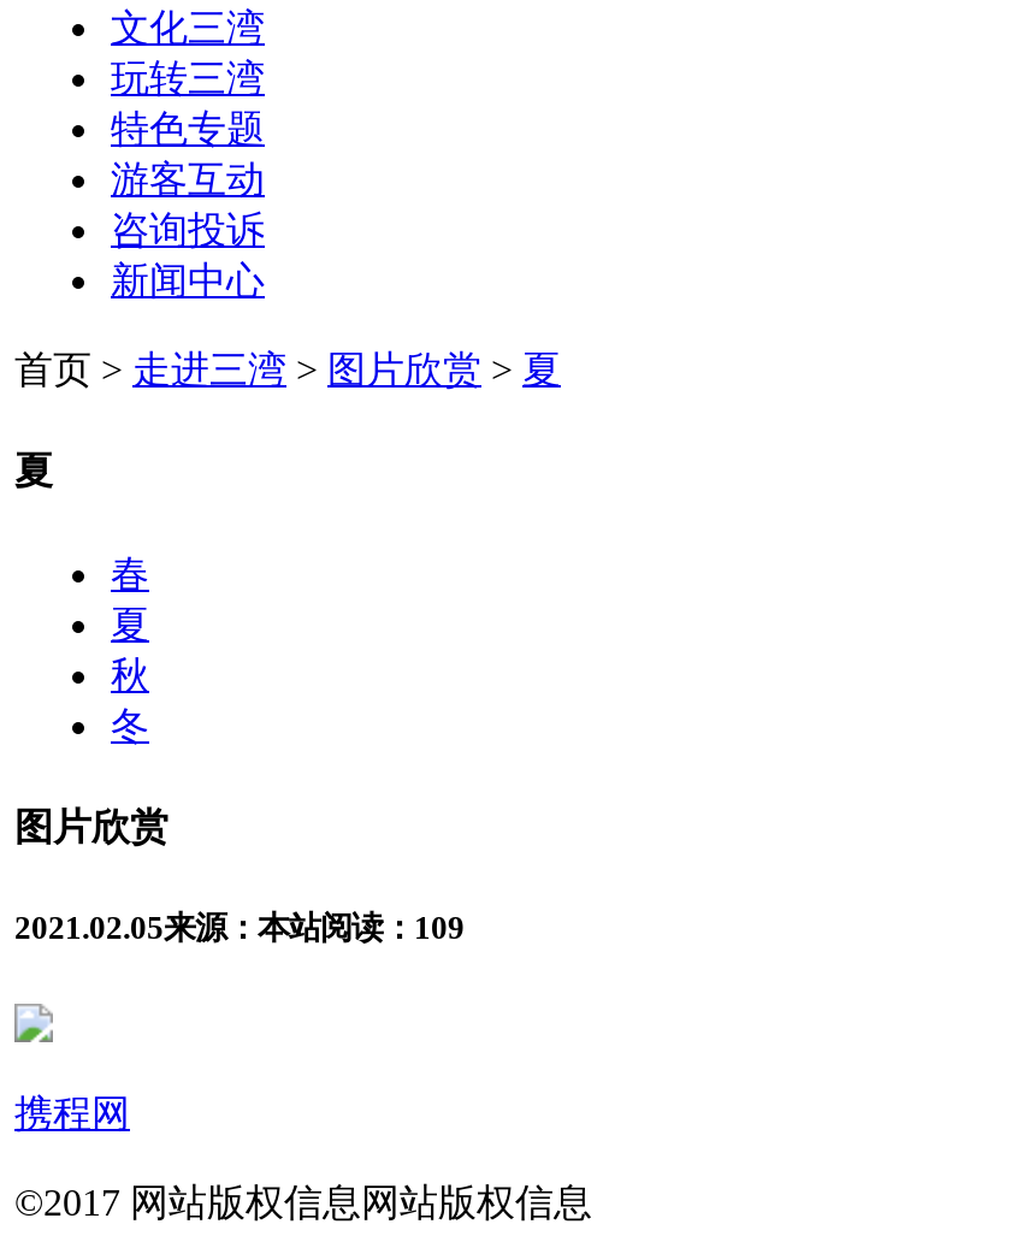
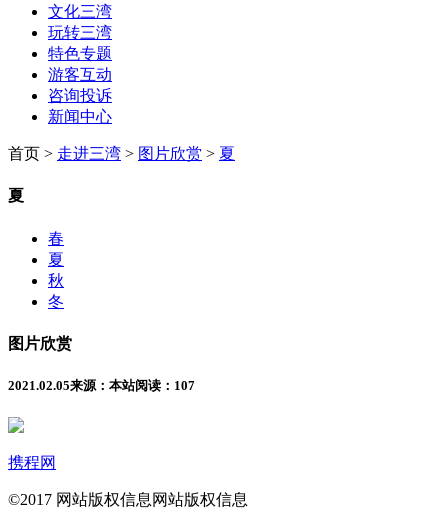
- 2021.02.05来源：本站阅读：109
+ 2021.02.05来源：本站阅读：107
